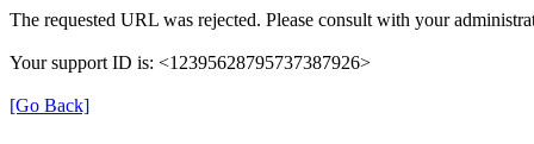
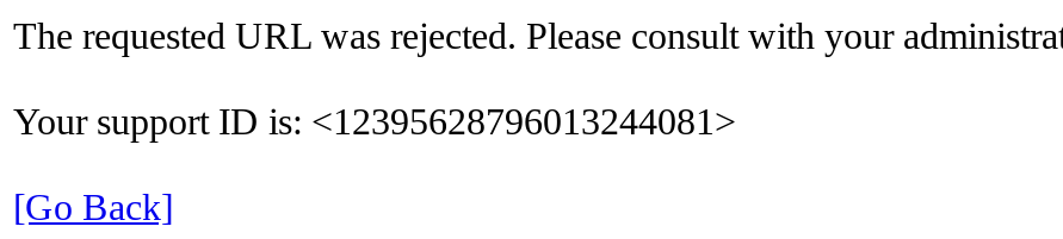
- Your support ID is: <12395628795737387926>
+ Your support ID is: <12395628796013244081>
